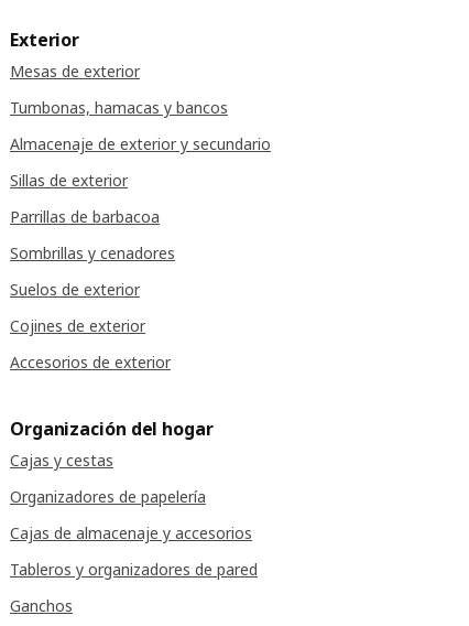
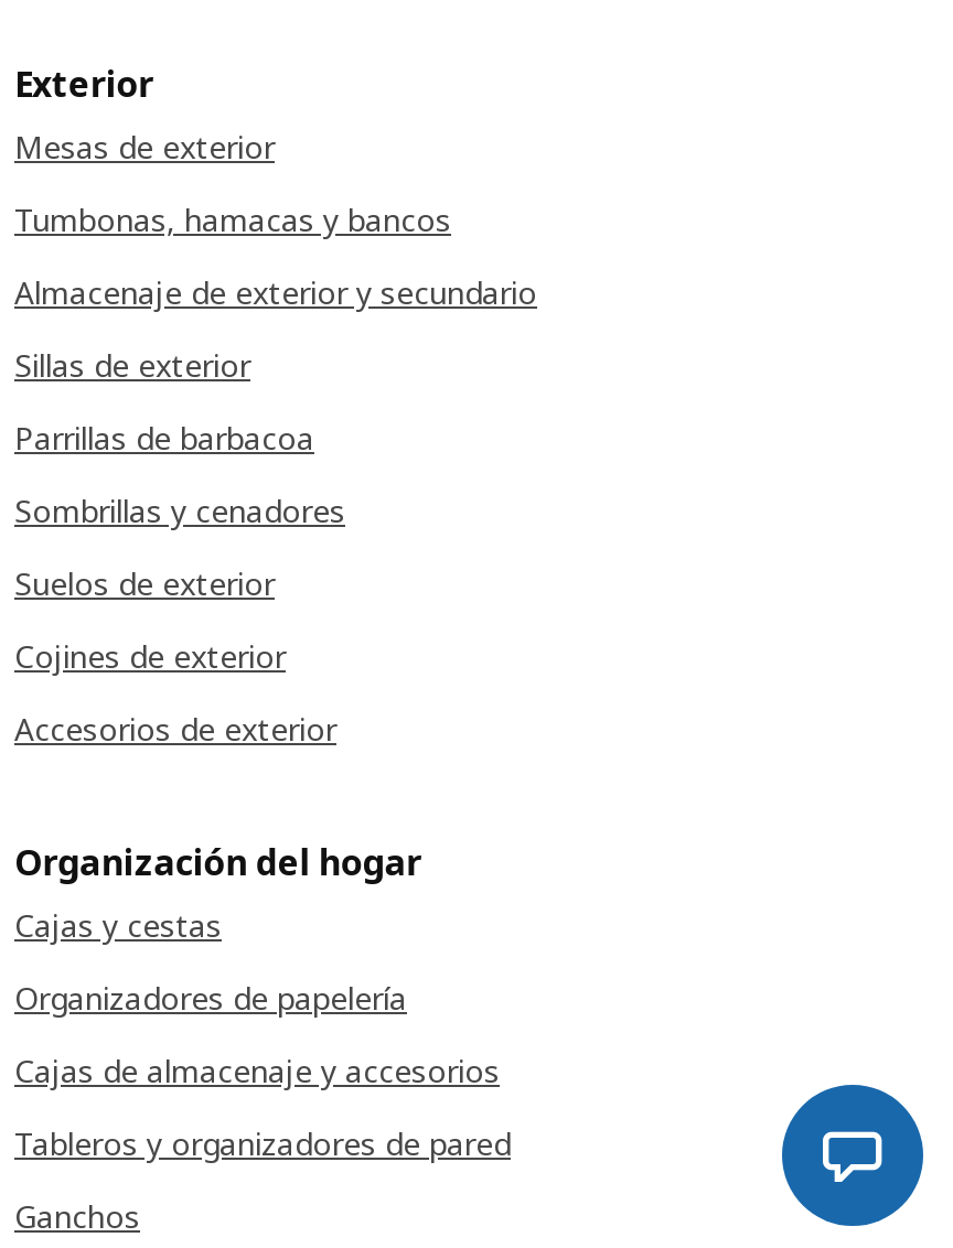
+ [image]
